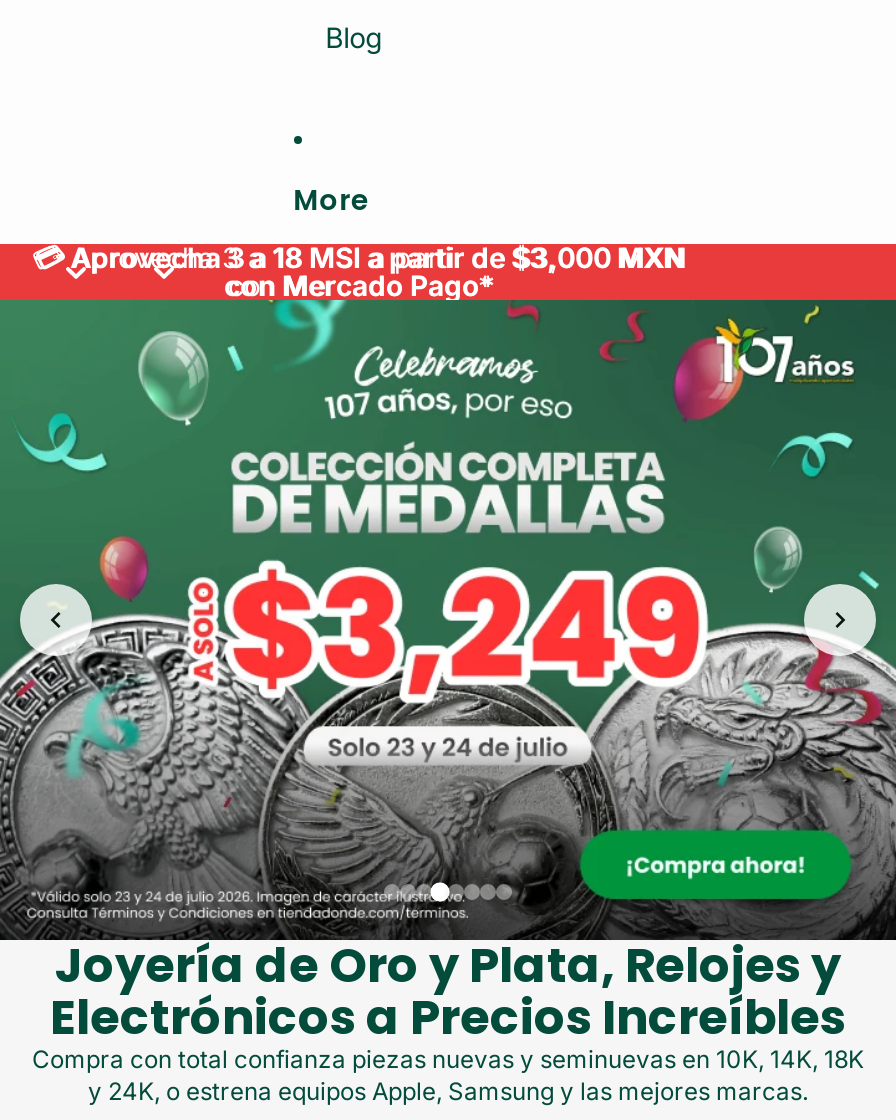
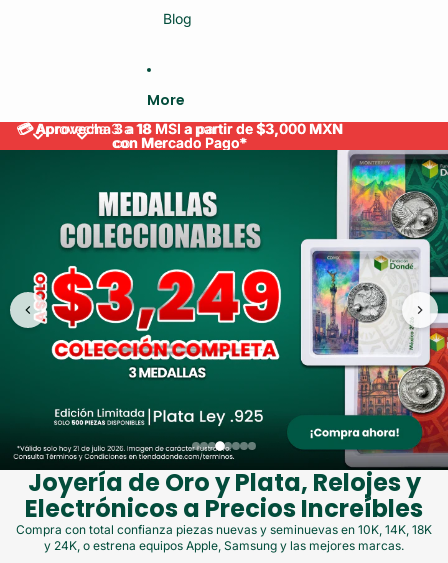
- [image]
+ [image]
